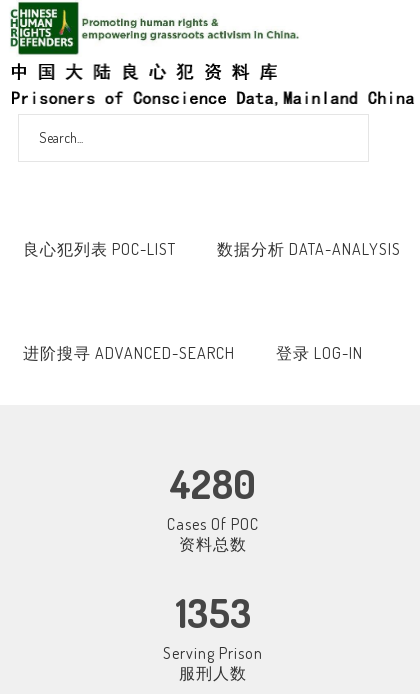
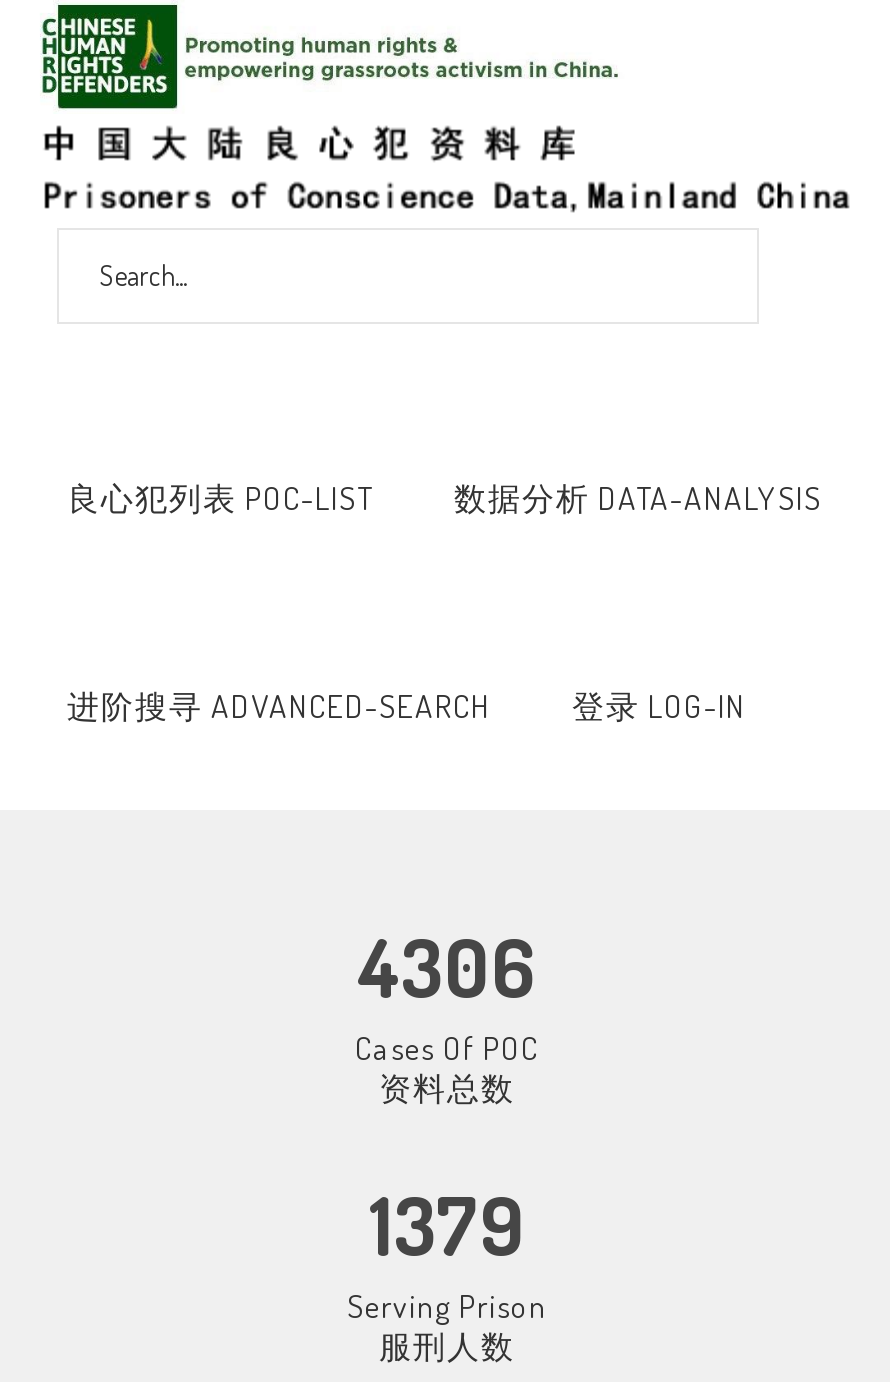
- 4280
+ 4306

- 1353
+ 1379
